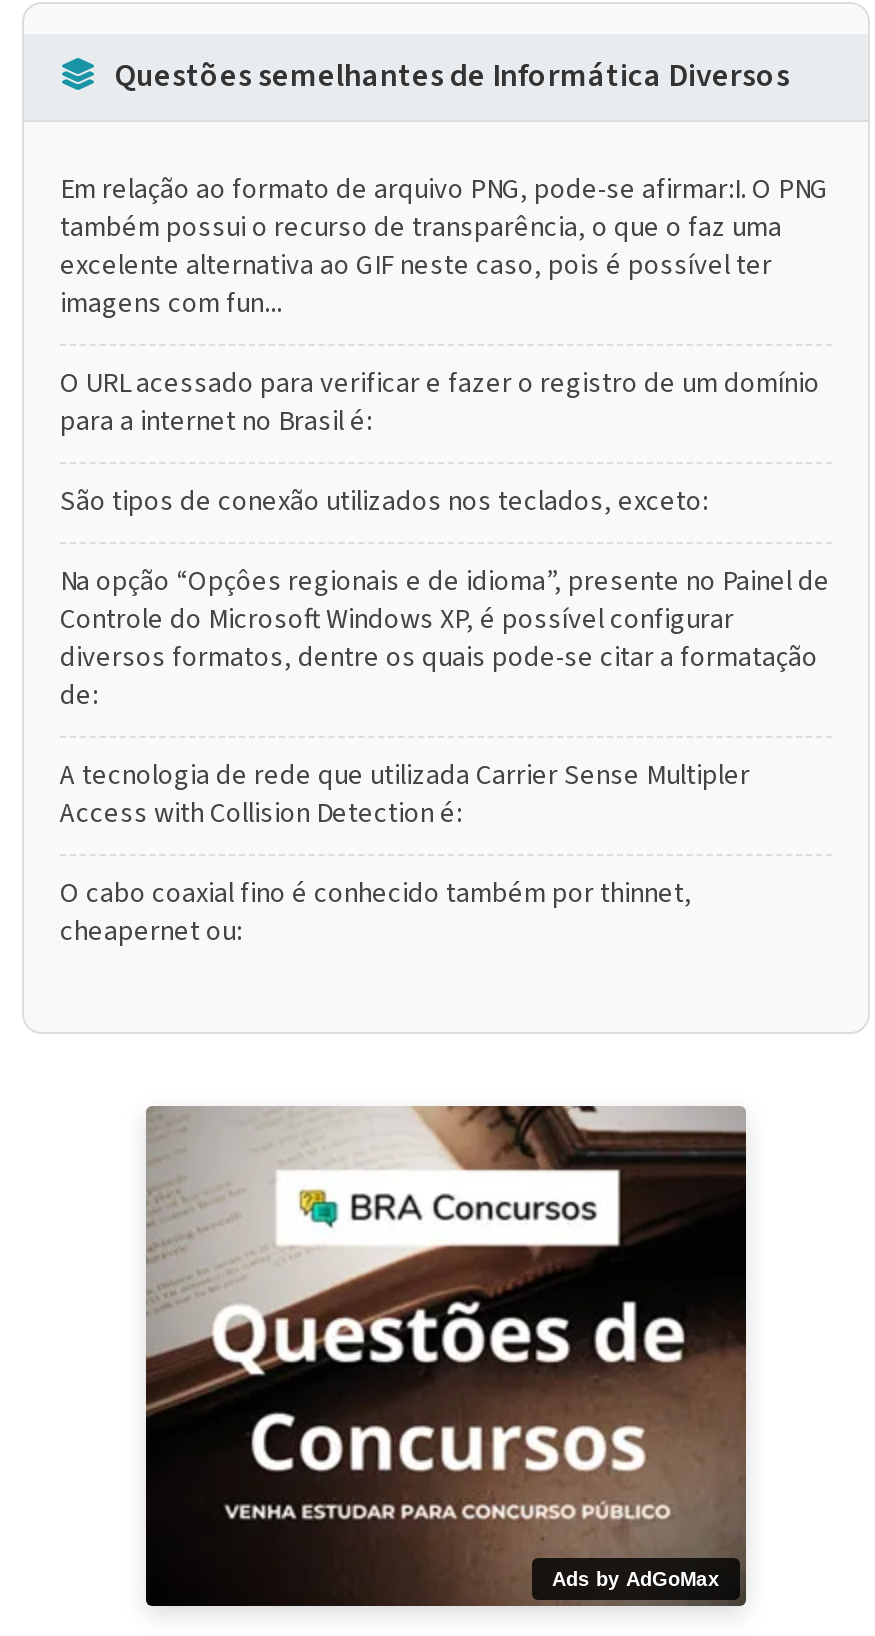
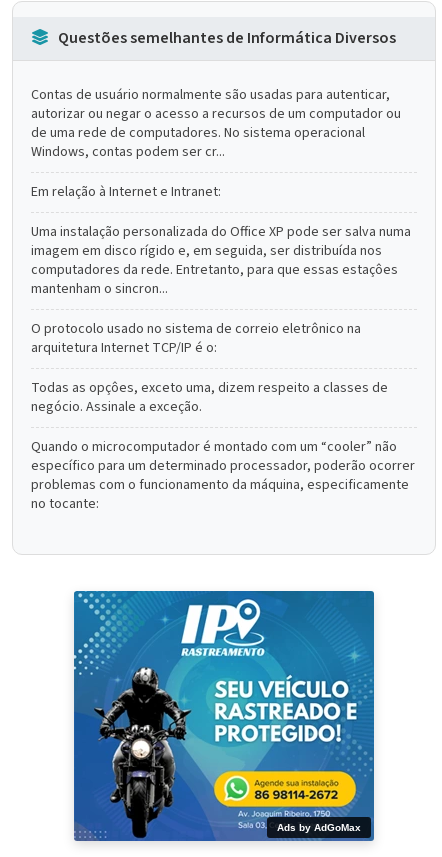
- Em relação ao formato de arquivo PNG, pode-se afirmar:I. O PNG
- também possui o recurso de transparência, o que o faz uma
- excelente alternativa ao GIF neste caso, pois é possível ter
- imagens com fun...
+ Contas de usuário normalmente são usadas para autenticar,
+ autorizar ou negar o acesso a recursos de um computador ou
+ de uma rede de computadores. No sistema operacional
+ Windows, contas podem ser cr...

- O URL acessado para verificar e fazer o registro de um domínio
- para a internet no Brasil é:
+ Em relação à Internet e Intranet:

- São tipos de conexão utilizados nos teclados, exceto:
+ Uma instalação personalizada do Office XP pode ser salva numa
+ imagem em disco rígido e, em seguida, ser distribuída nos
+ computadores da rede. Entretanto, para que essas estaçôes
+ mantenham o sincron...

- Na opção “Opçôes regionais e de idioma”, presente no Painel de
- Controle do Microsoft Windows XP, é possível configurar
- diversos formatos, dentre os quais pode-se citar a formatação
- de:
+ O protocolo usado no sistema de correio eletrônico na
+ arquitetura Internet TCP/IP é o:

- A tecnologia de rede que utilizada Carrier Sense Multipler
- Access with Collision Detection é:
+ Todas as opçôes, exceto uma, dizem respeito a classes de
+ negócio. Assinale a exceção.

- O cabo coaxial fino é conhecido também por thinnet,
- cheapernet ou:
+ Quando o microcomputador é montado com um “cooler” não
+ específico para um determinado processador, poderão ocorrer
+ problemas com o funcionamento da máquina, especificamente
+ no tocante:

- [image]
+ [image]
